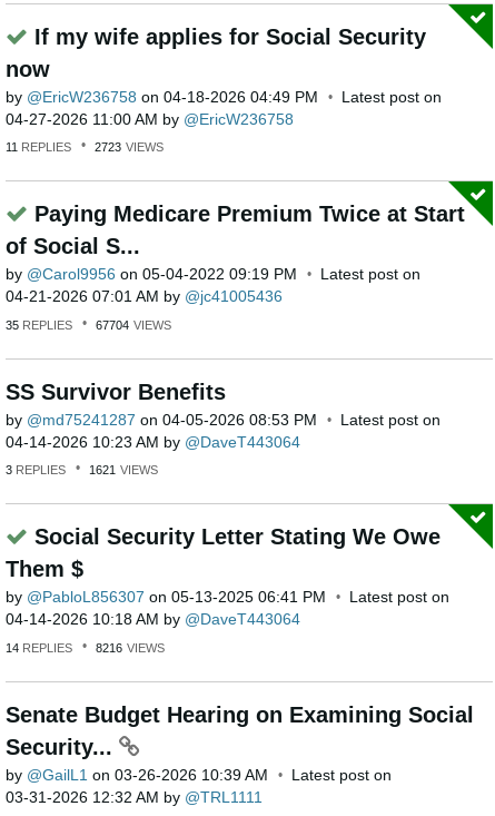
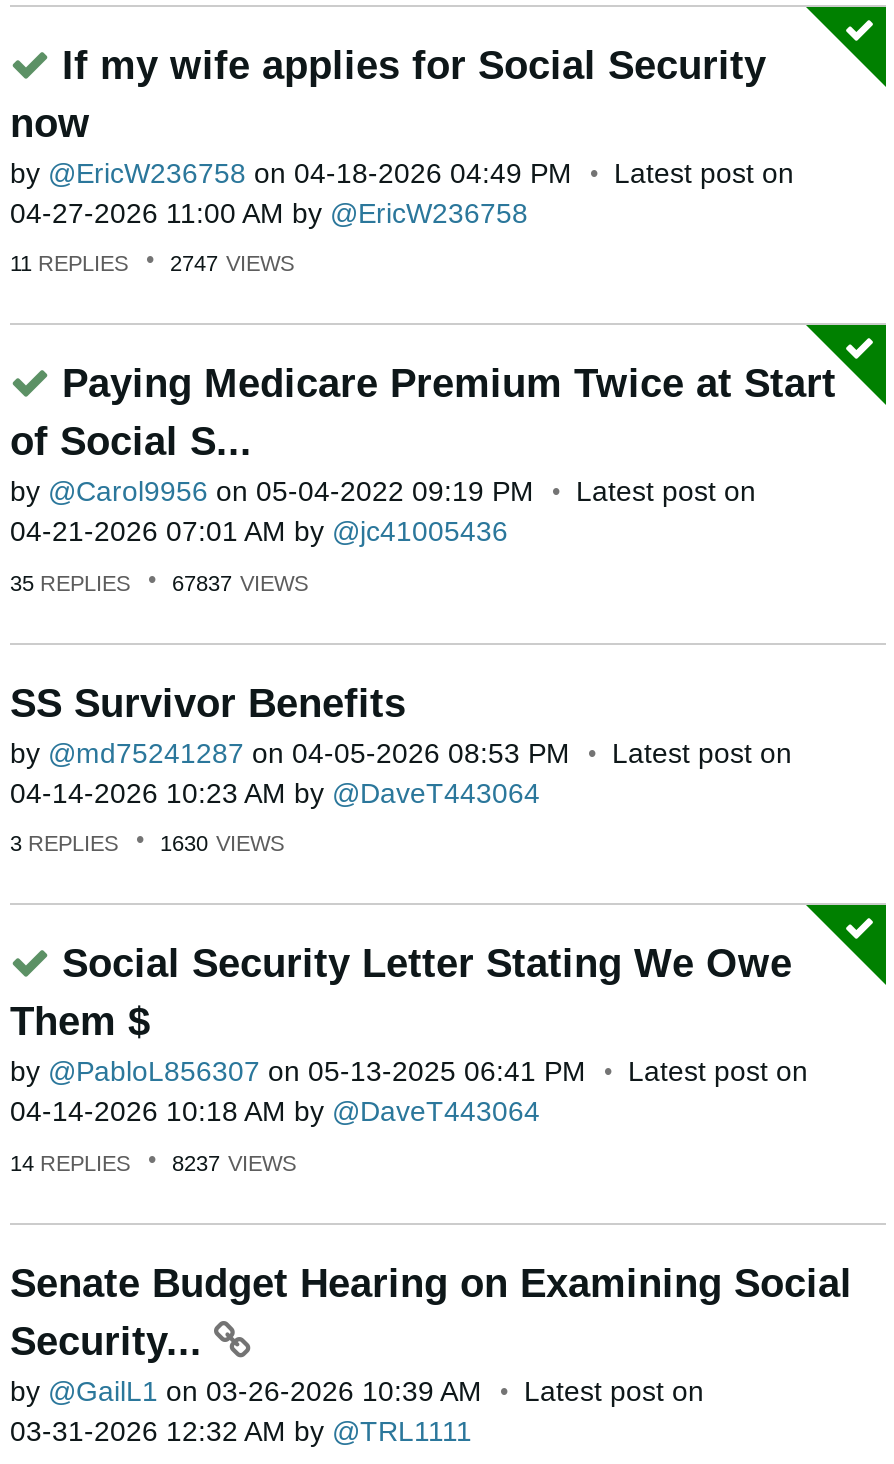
- 11 REPLIES 2723 VIEWS
+ 11 REPLIES 2747 VIEWS

- 35 REPLIES 67704 VIEWS
+ 35 REPLIES 67837 VIEWS

- 3 REPLIES 1621 VIEWS
+ 3 REPLIES 1630 VIEWS

- 14 REPLIES 8216 VIEWS
+ 14 REPLIES 8237 VIEWS
